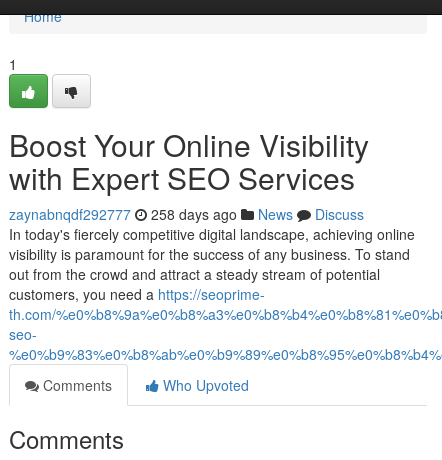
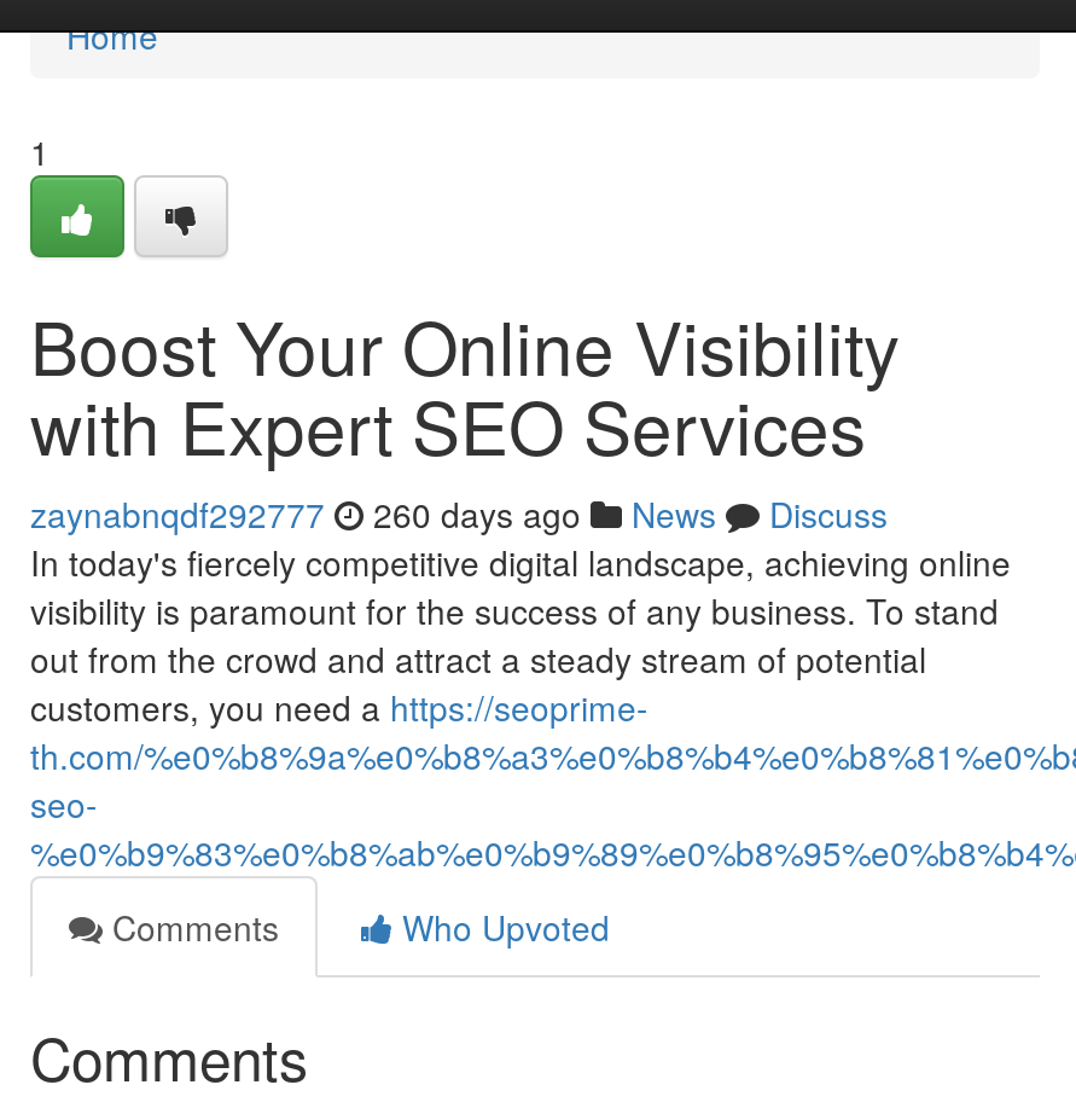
- zaynabnqdf292777 258 days ago News Discuss
+ zaynabnqdf292777 260 days ago News Discuss
